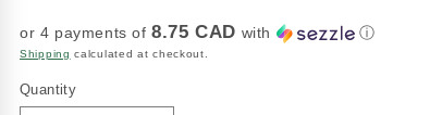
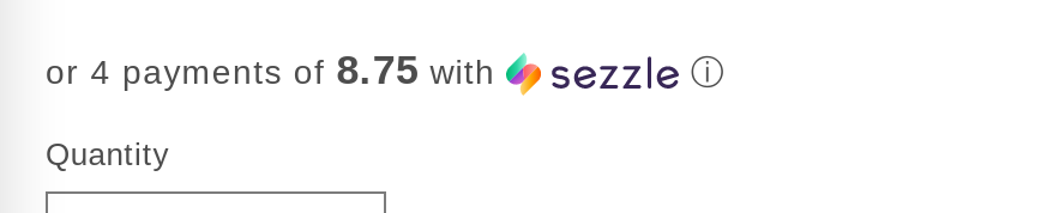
- or 4 payments of 8.75 CAD with
+ or 4 payments of 8.75 with

- Shipping calculated at checkout.
